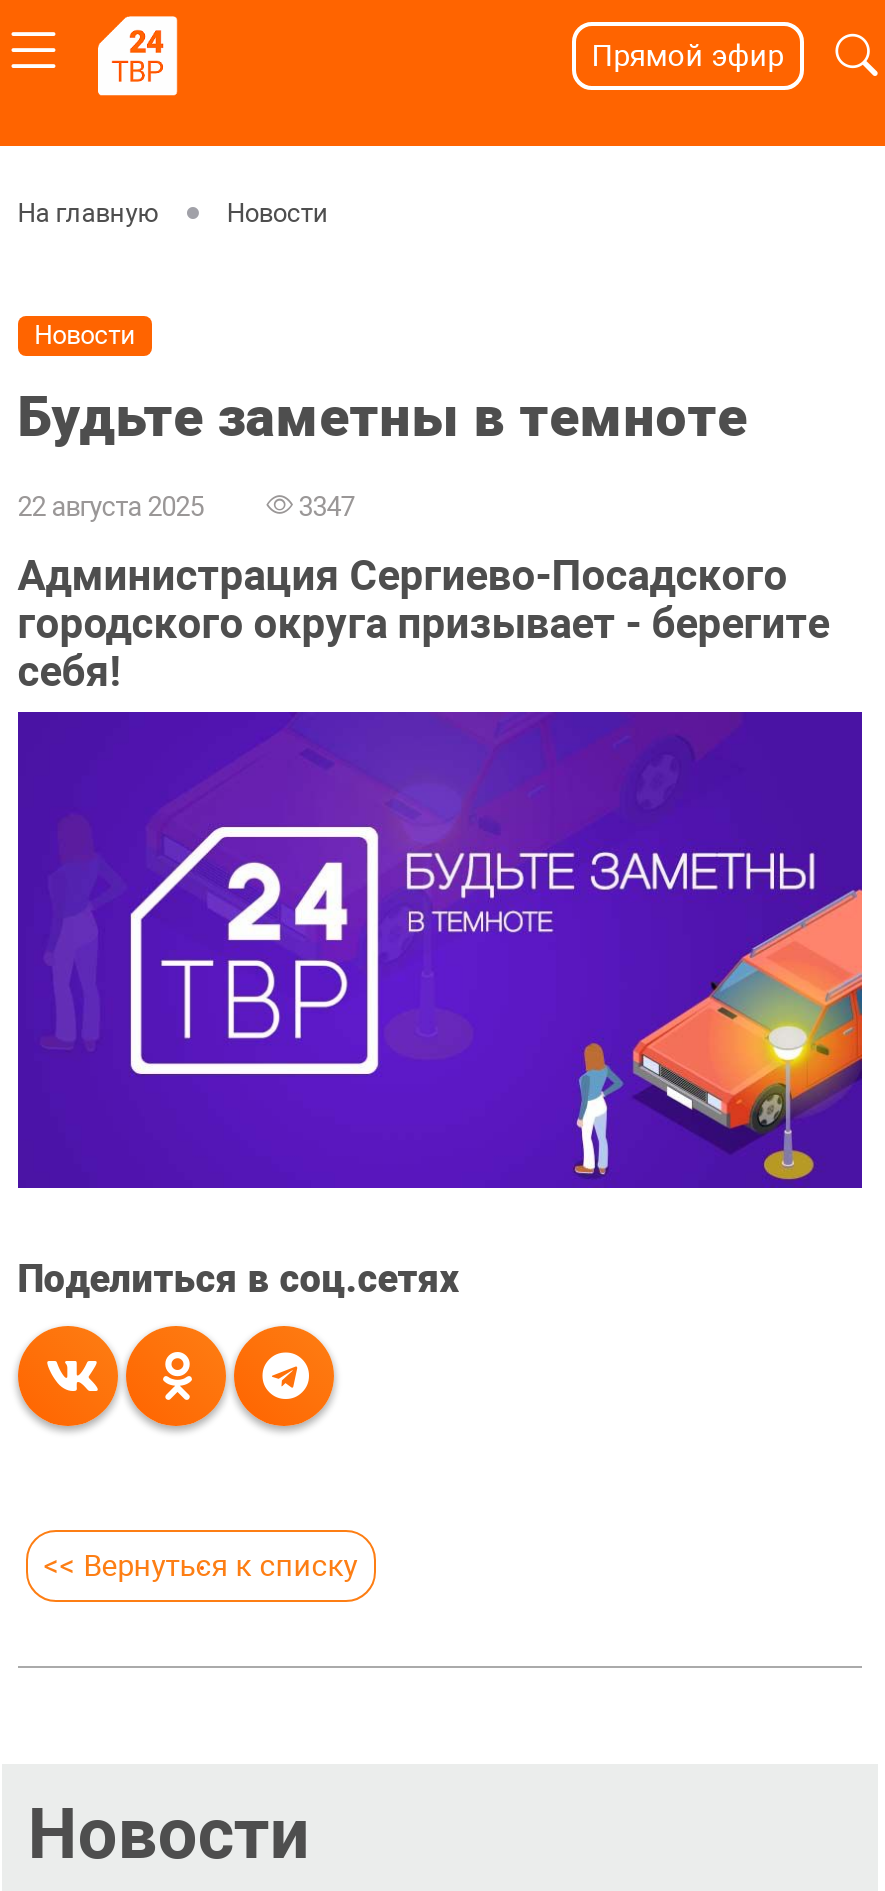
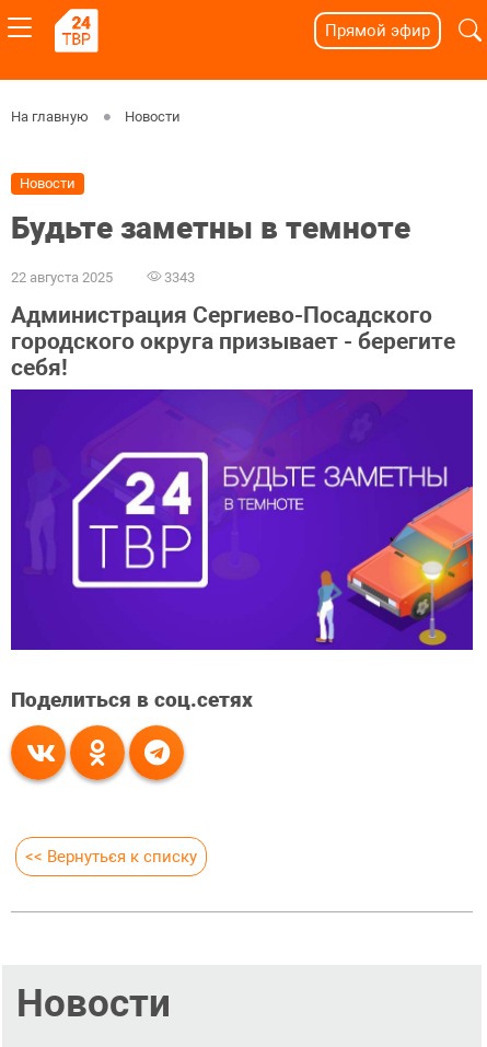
- 3347
+ 3343
